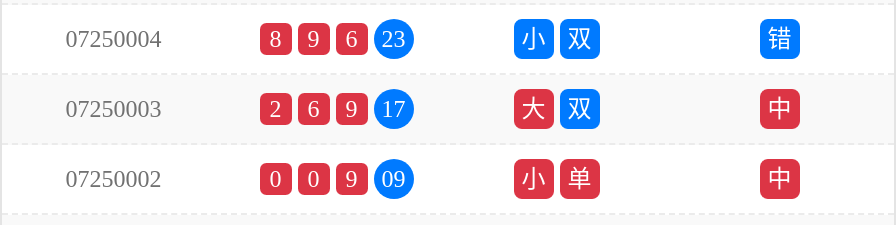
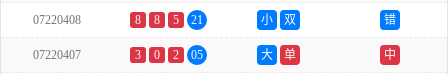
- 07250004
+ 07220408

- 9
+ 8

- 6
+ 5

- 23
+ 21

- 07250003
- 2
- 6
- 9
- 17
- 大
- 双
- 中
- 07250002
+ 07220407
+ 3

- 0
- 9
- 09
- 小
+ 2
+ 05
+ 大
